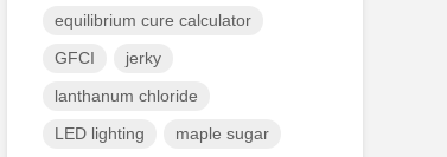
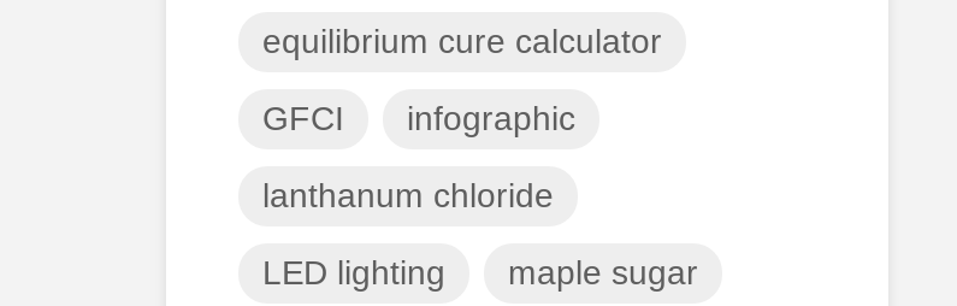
- jerky
+ infographic
